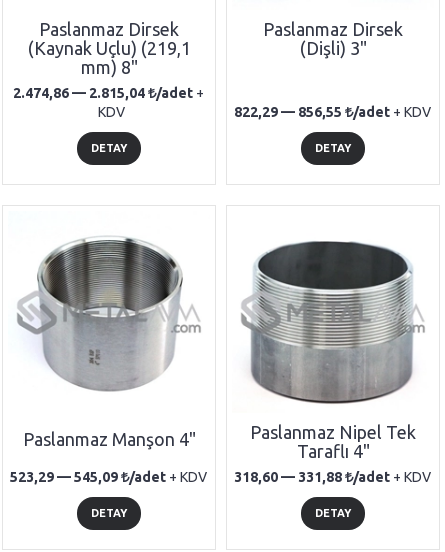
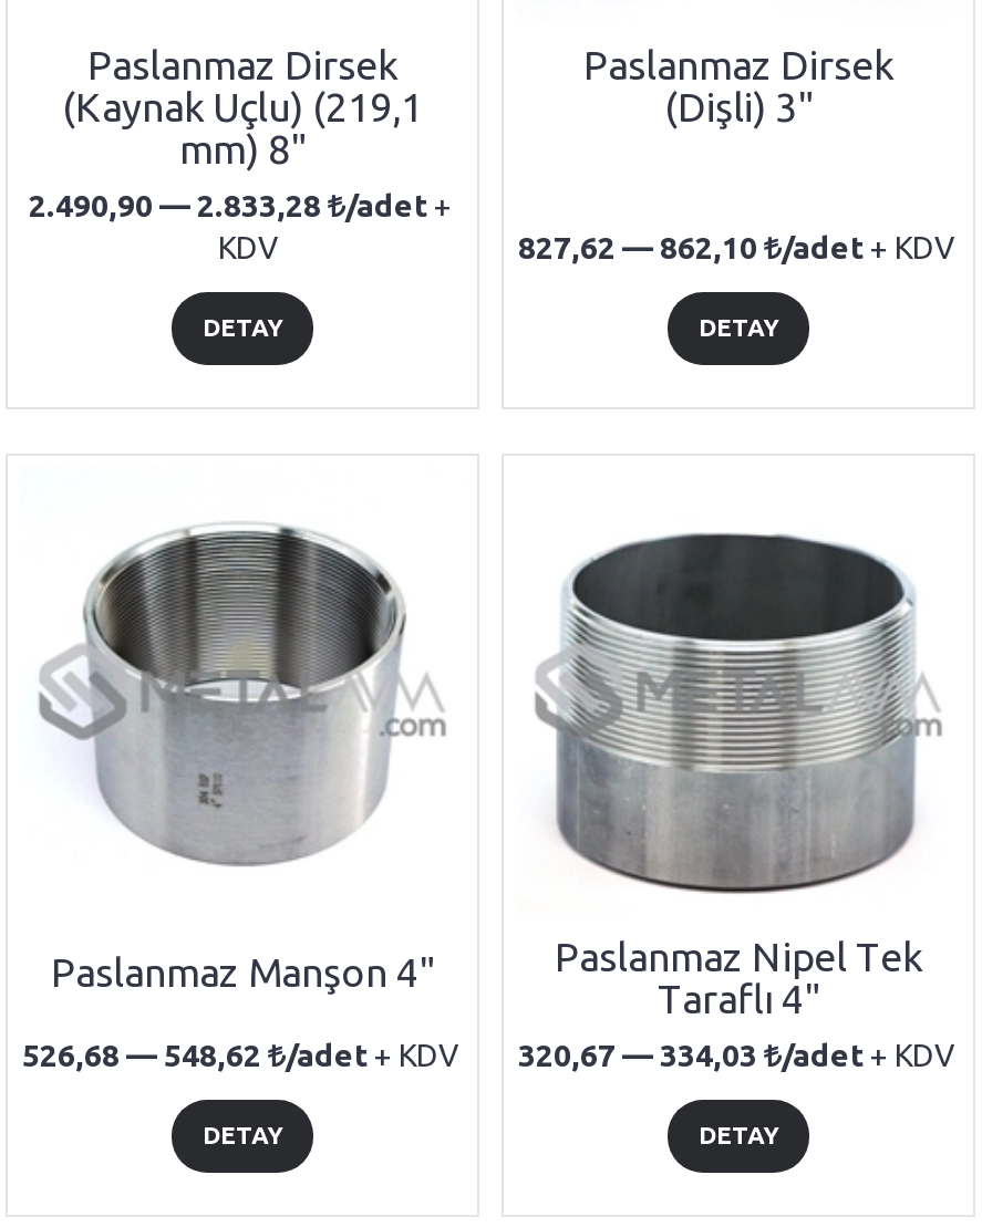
- 2.474,86 — 2.815,04 /adet +
+ 2.490,90 — 2.833,28 /adet +

- 822,29 — 856,55 /adet + KDV
+ 827,62 — 862,10 /adet + KDV

- 523,29 — 545,09 /adet + KDV
+ 526,68 — 548,62 /adet + KDV

- 318,60 — 331,88 /adet + KDV
+ 320,67 — 334,03 /adet + KDV
